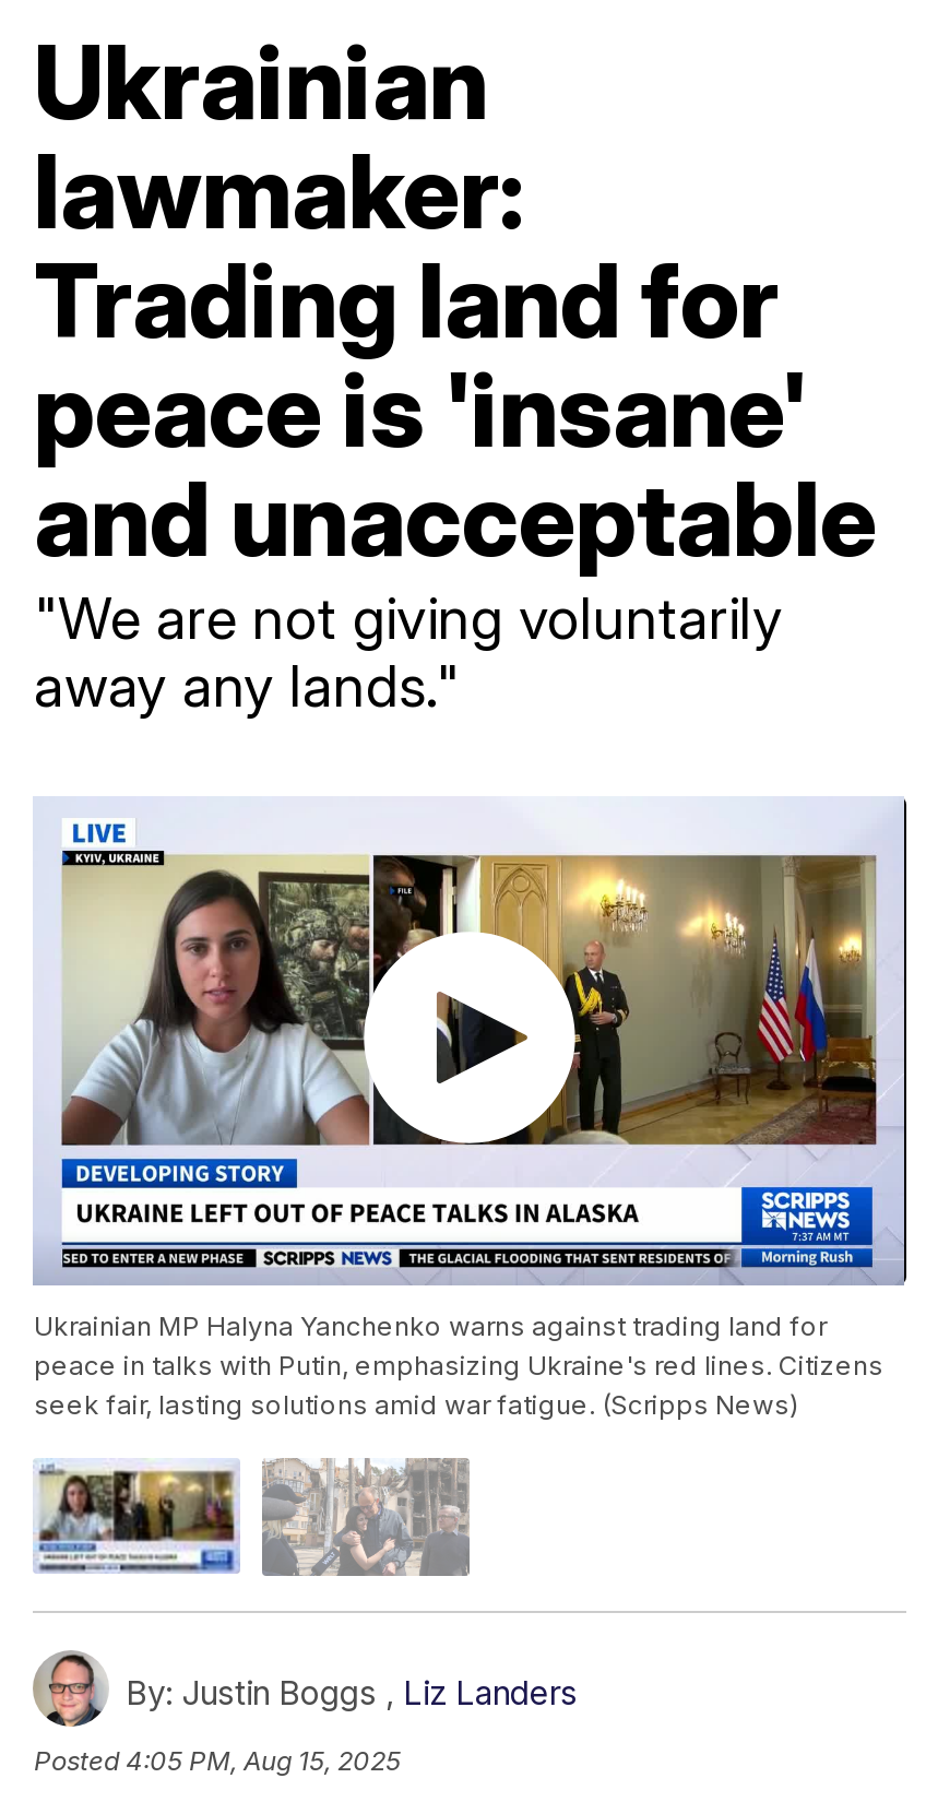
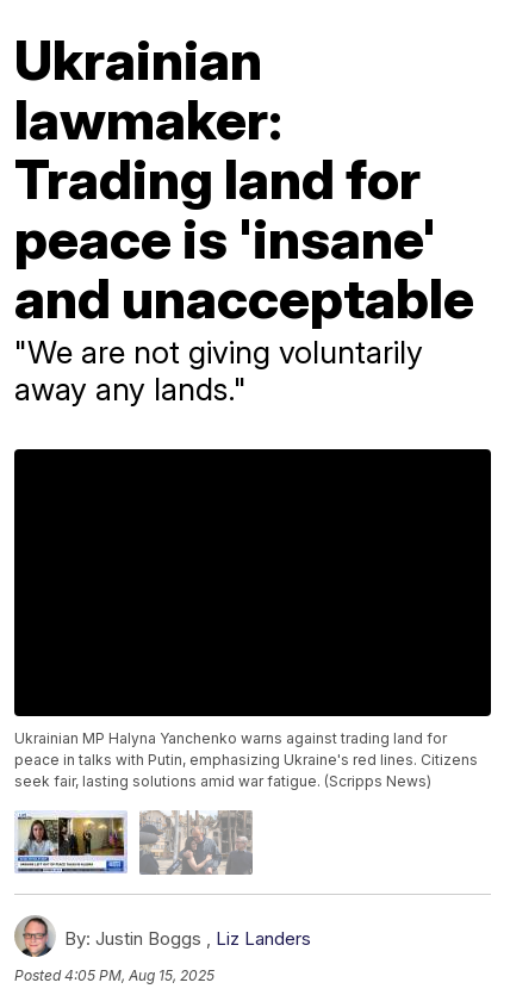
- [image]
